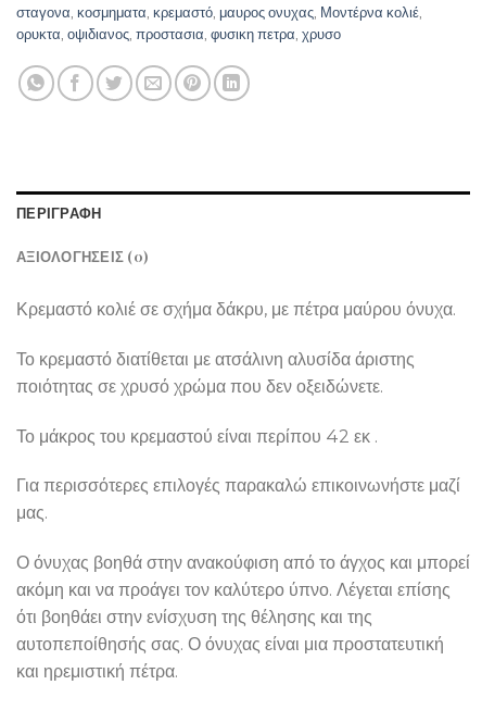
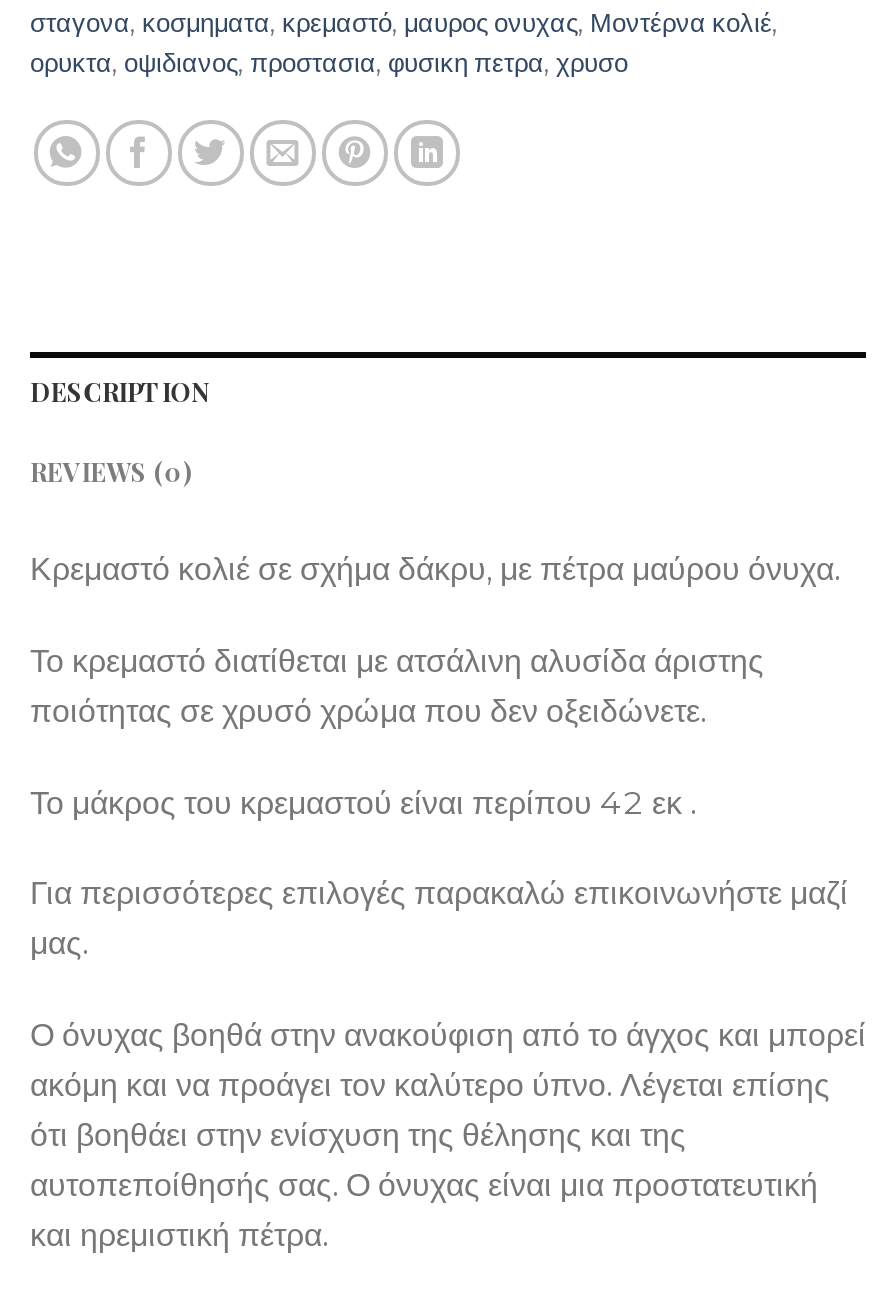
- ΠΕΡΙΓΡΑΦΉ
+ DESCRIPTION

- ΑΞΙΟΛΟΓΉΣΕΙΣ (0)
+ REVIEWS (0)
